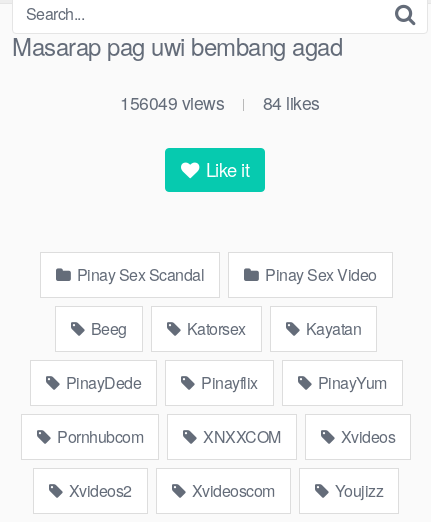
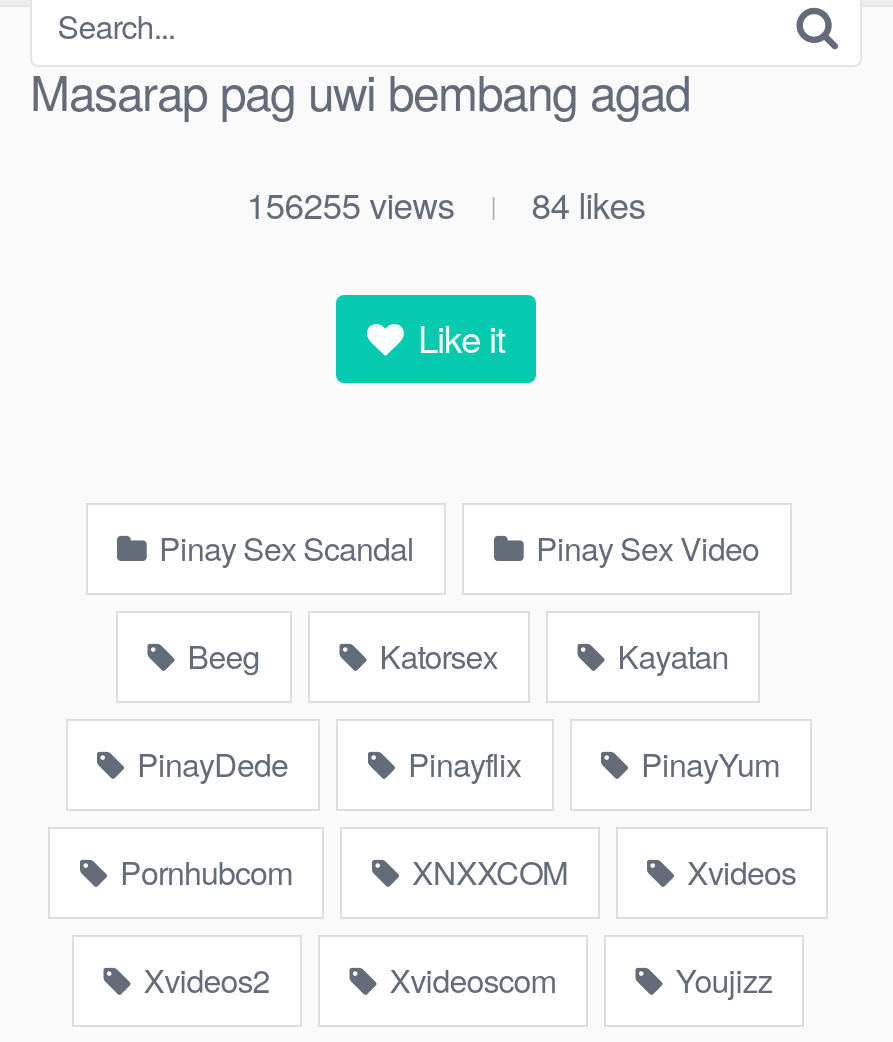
- 156049 views
+ 156255 views
